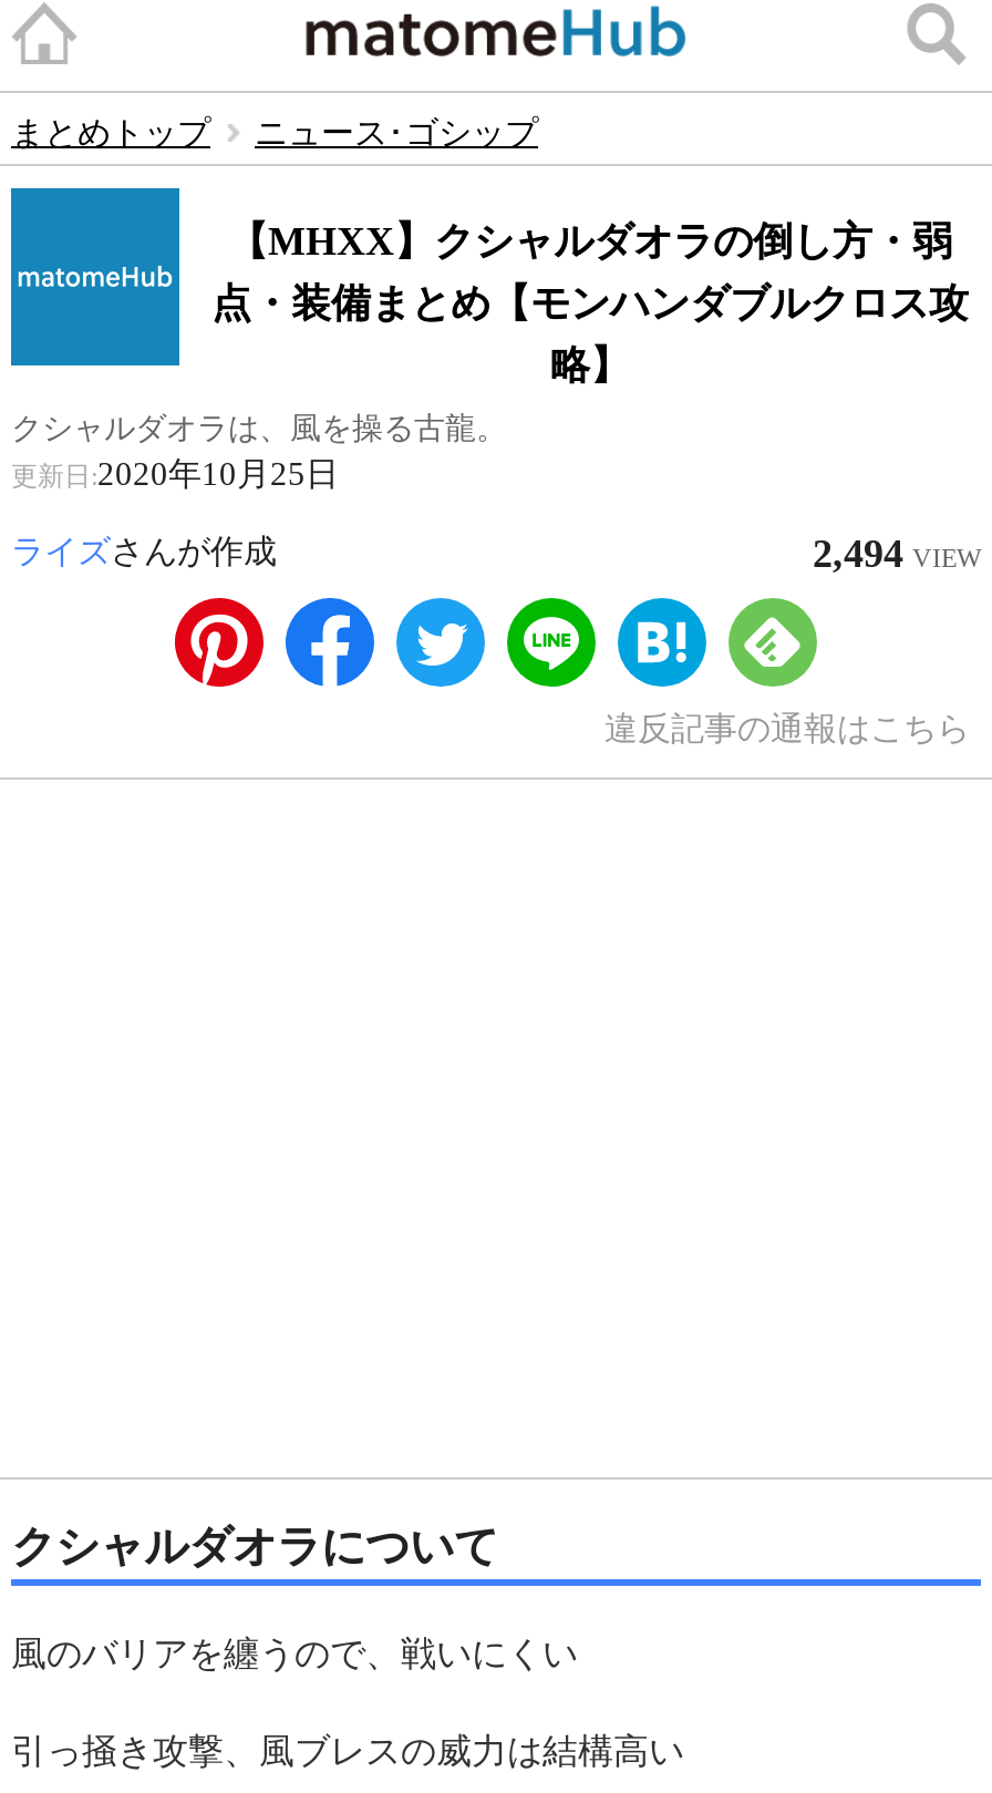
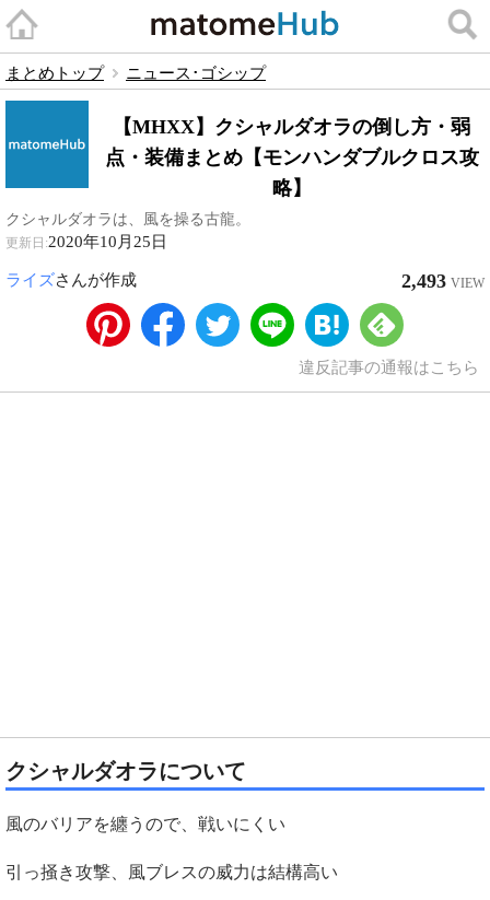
- 2,494 VIEW
+ 2,493 VIEW
